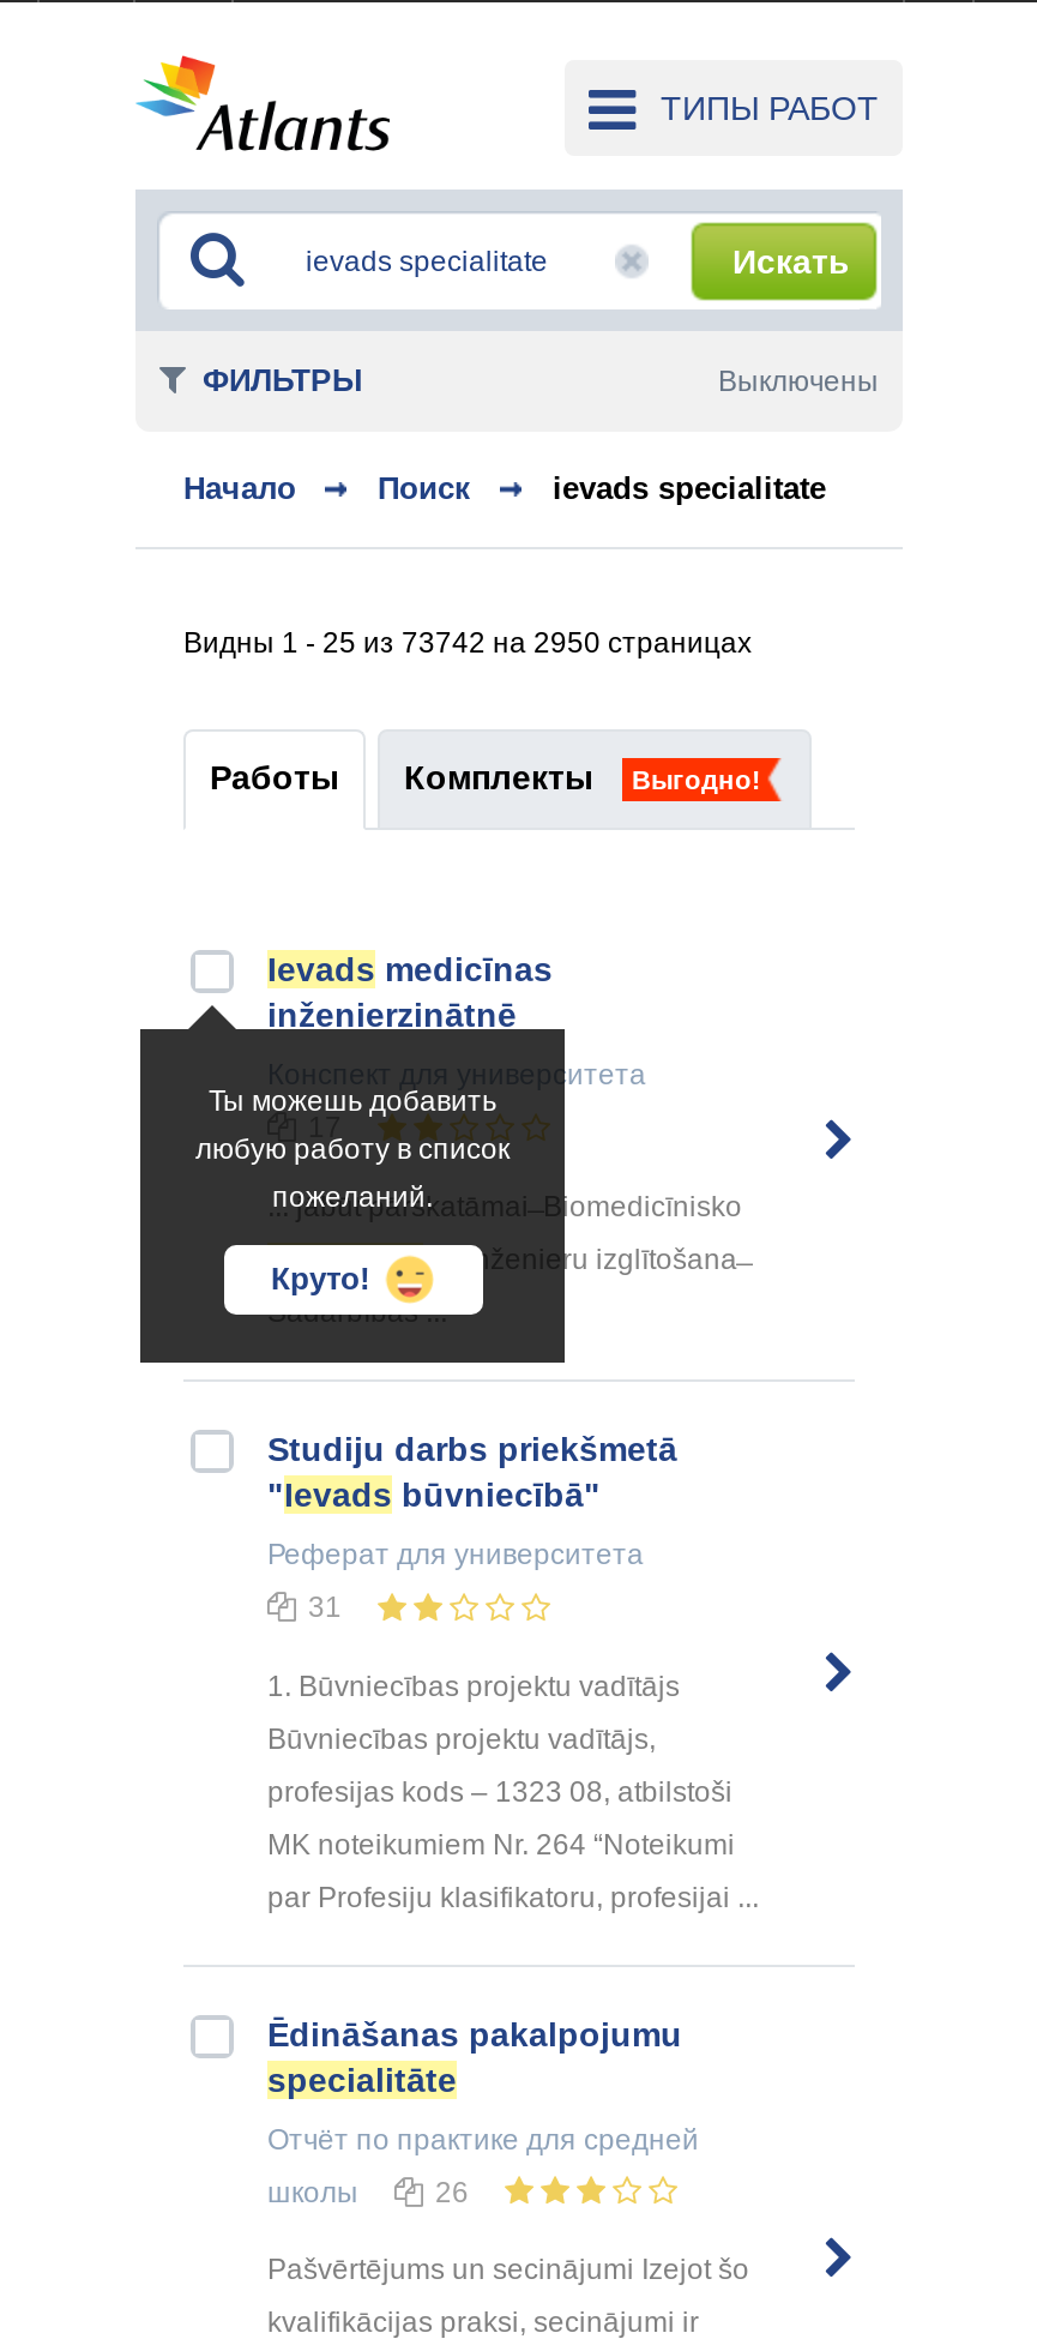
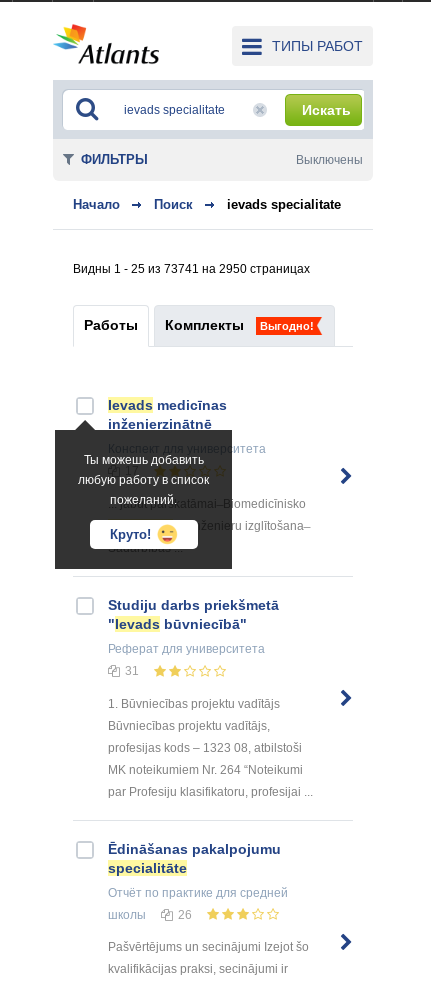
- Видны 1 - 25 из 73742 на 2950 страницах
+ Видны 1 - 25 из 73741 на 2950 страницах
